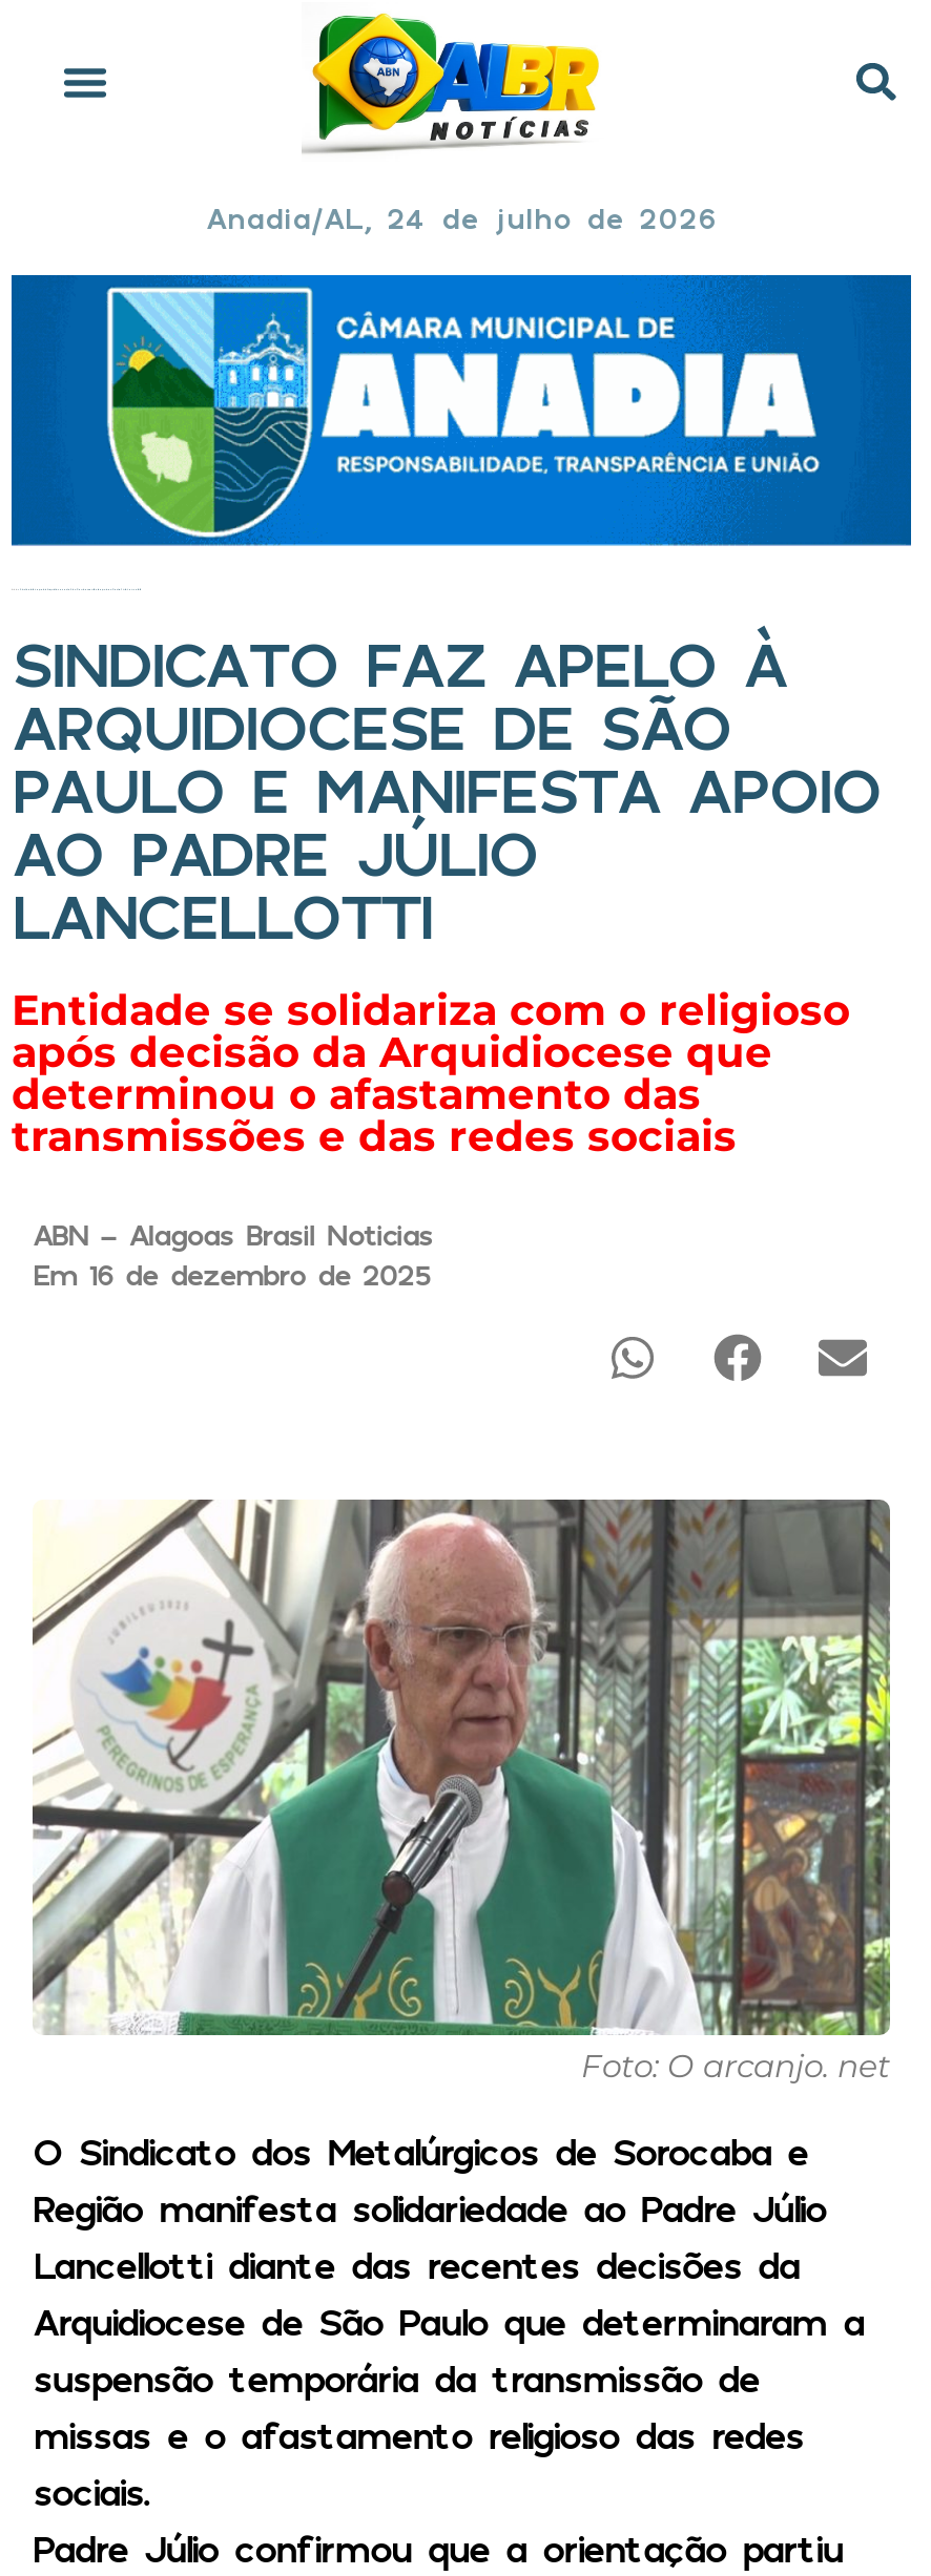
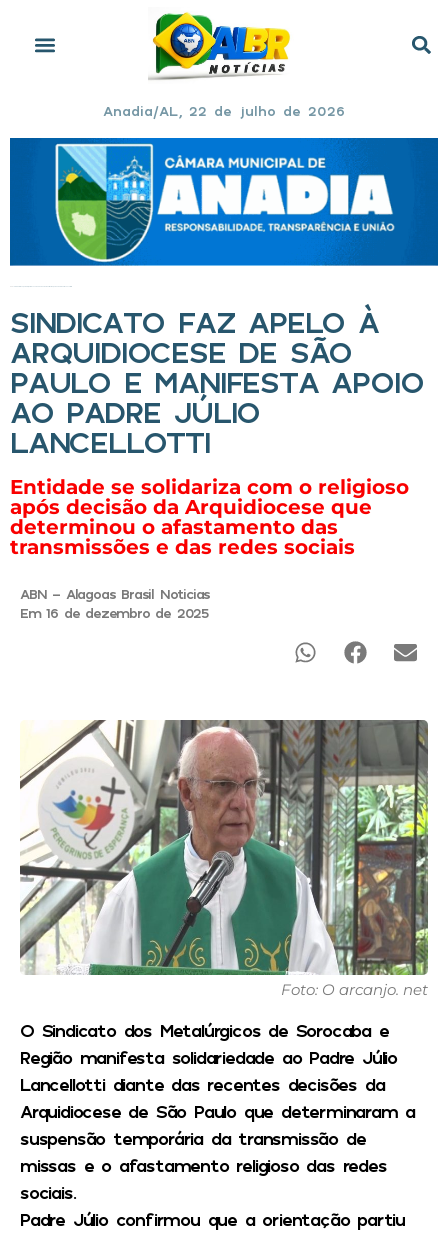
- Anadia/AL, 24 de julho de 2026
+ Anadia/AL, 22 de julho de 2026
